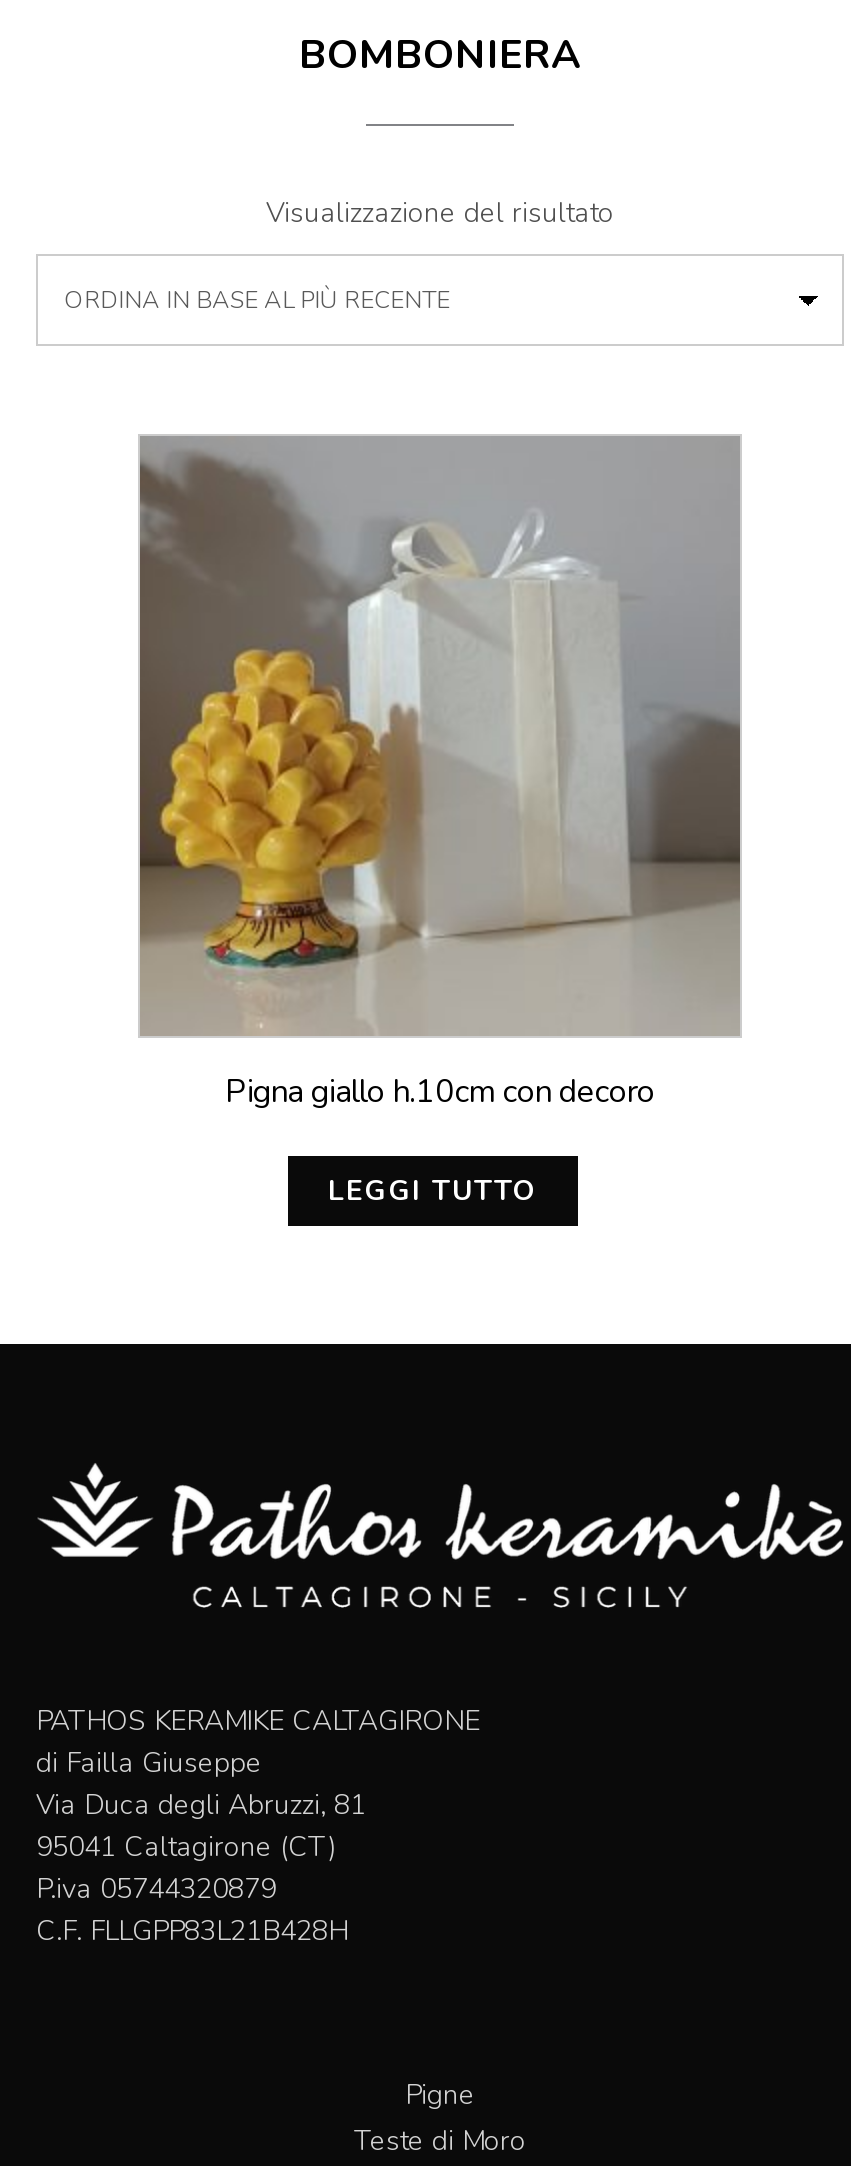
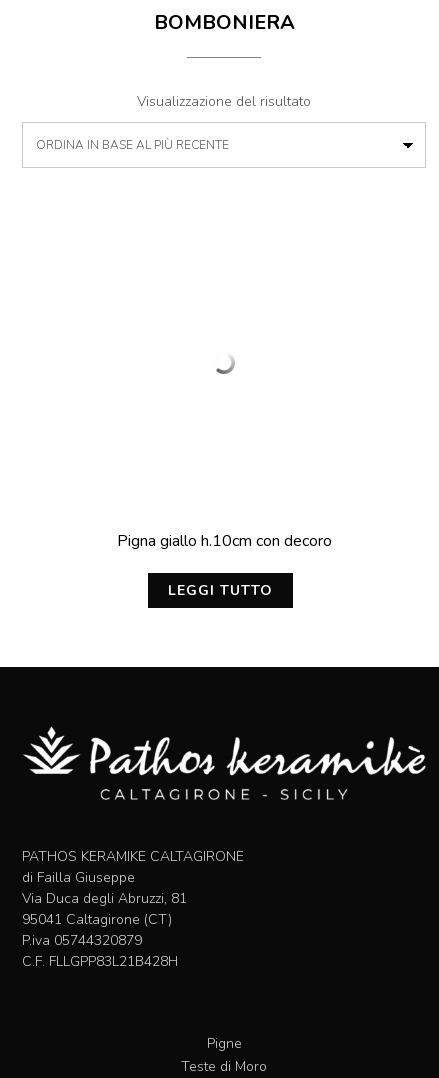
- [image]
